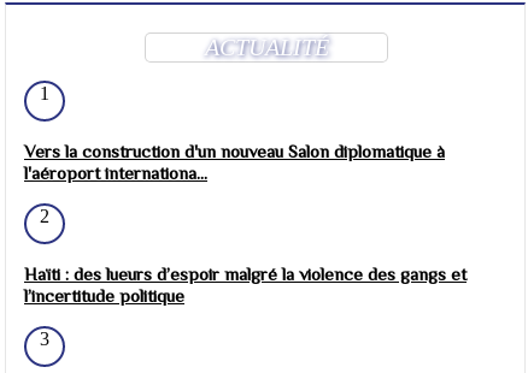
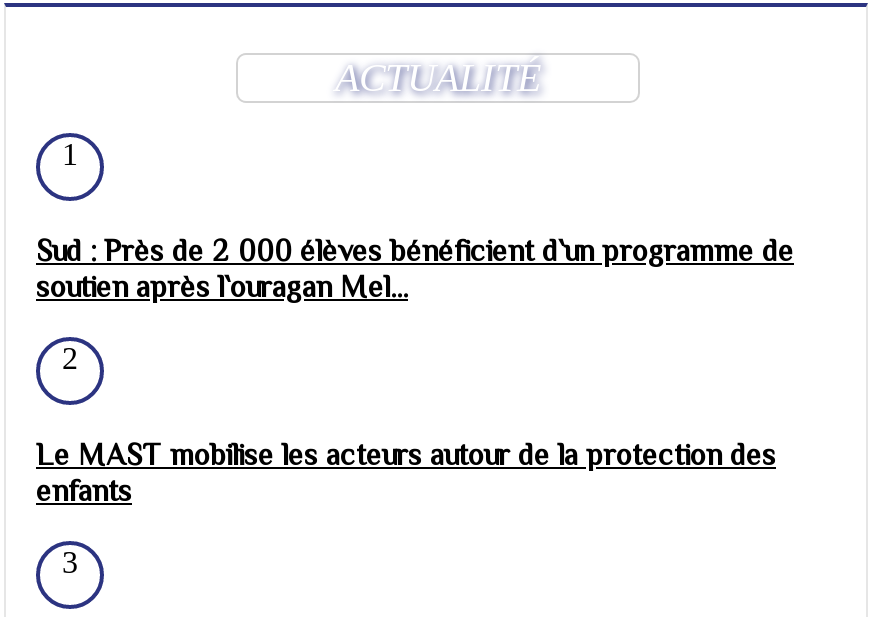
- Vers la construction d'un nouveau Salon diplomatique à
- l'aéroport internationa...
+ Sud : Près de 2 000 élèves bénéficient d`un programme de
+ soutien après l`ouragan Mel...

- Haïti : des lueurs d’espoir malgré la violence des gangs et
- l’incertitude politique
+ Le MAST mobilise les acteurs autour de la protection des
+ enfants
